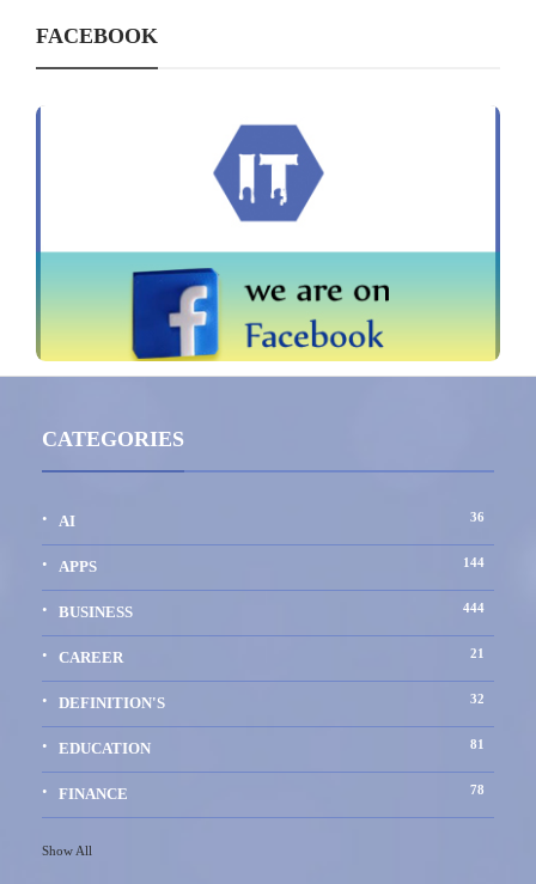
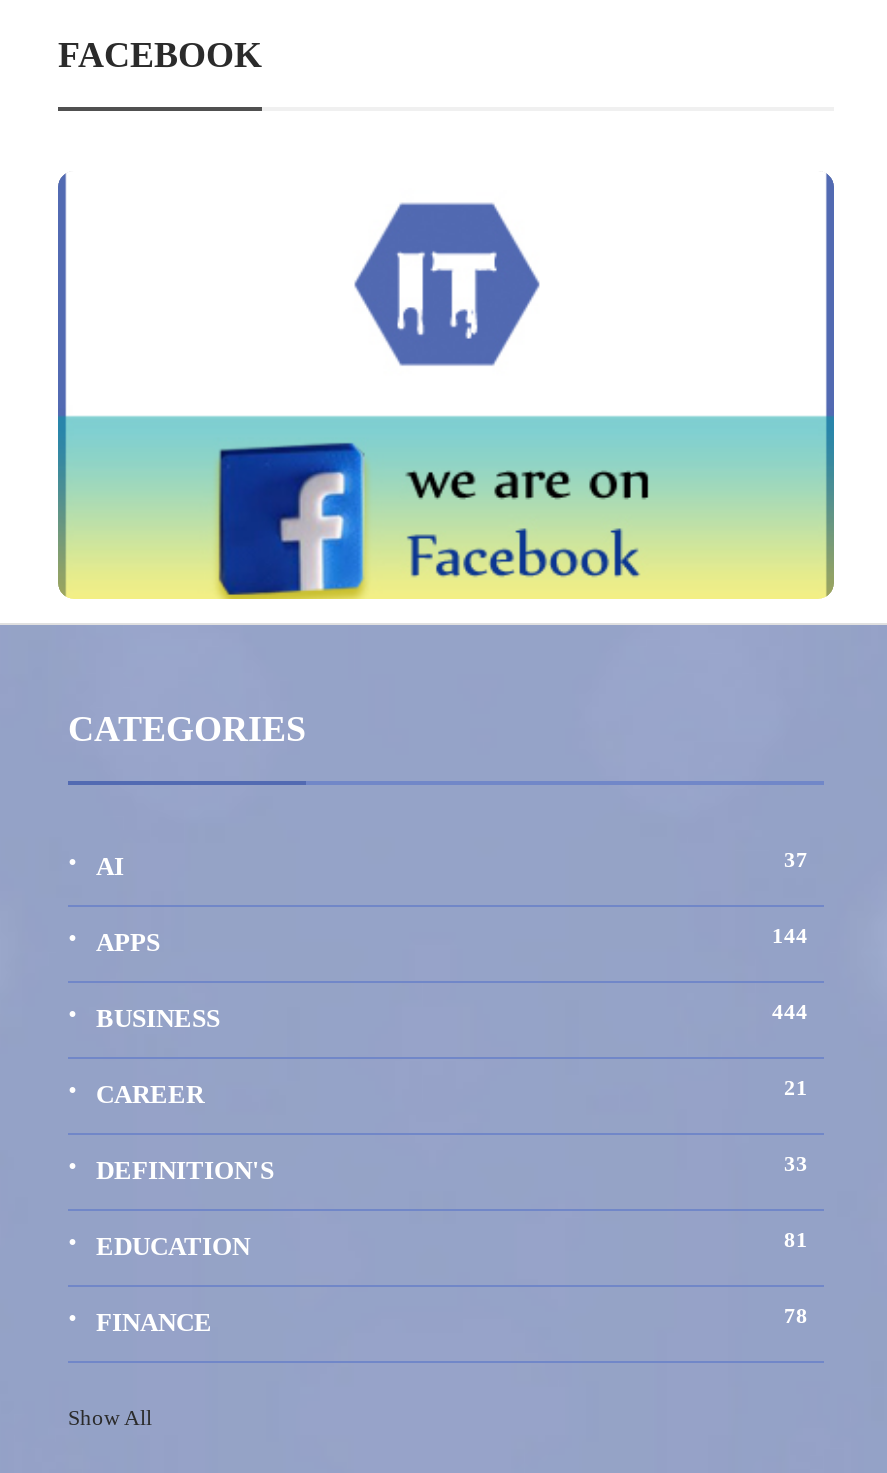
- 36
+ 37

- 32
+ 33
